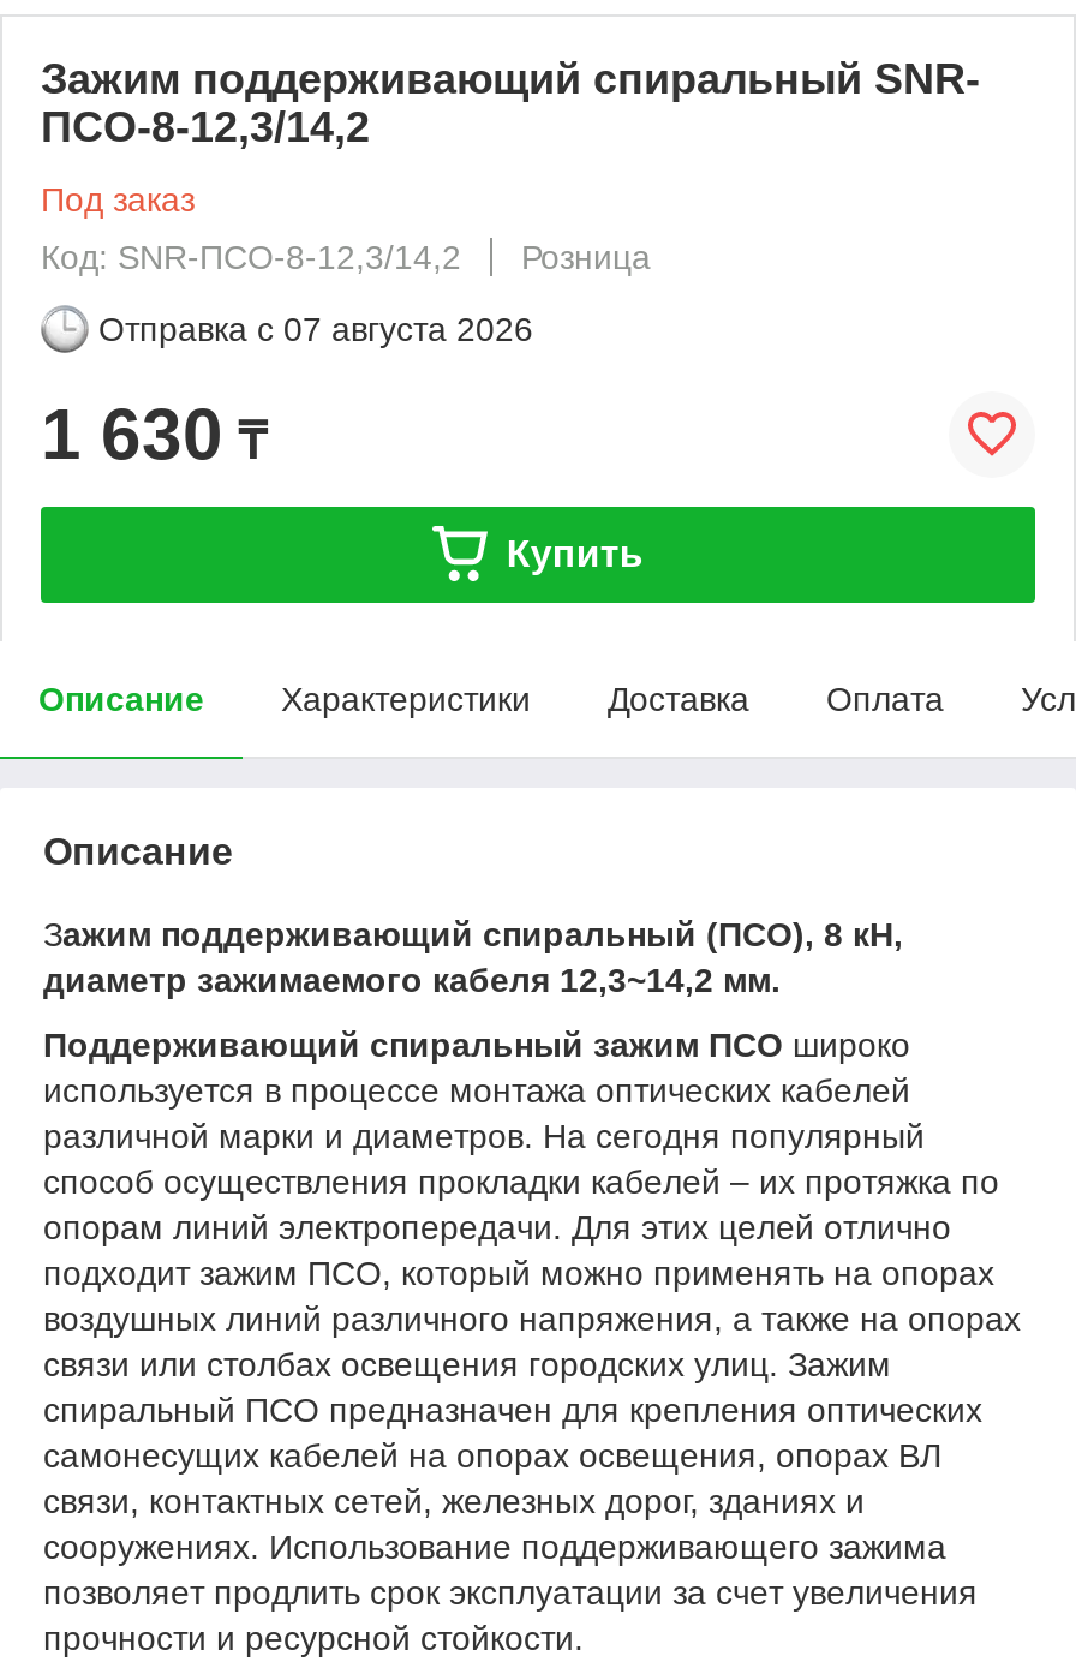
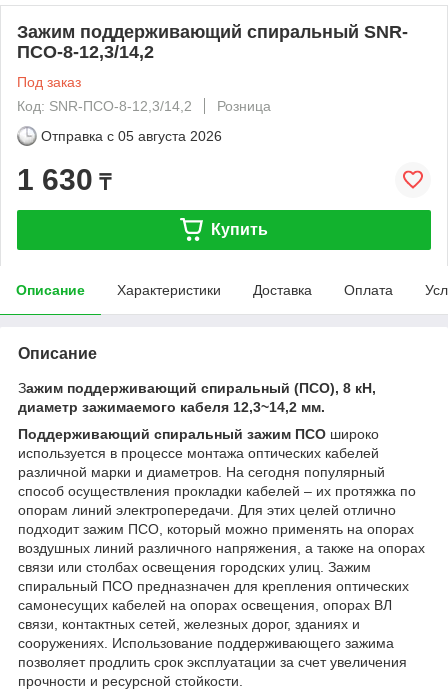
- Отправка с 07 августа 2026
+ Отправка с 05 августа 2026
